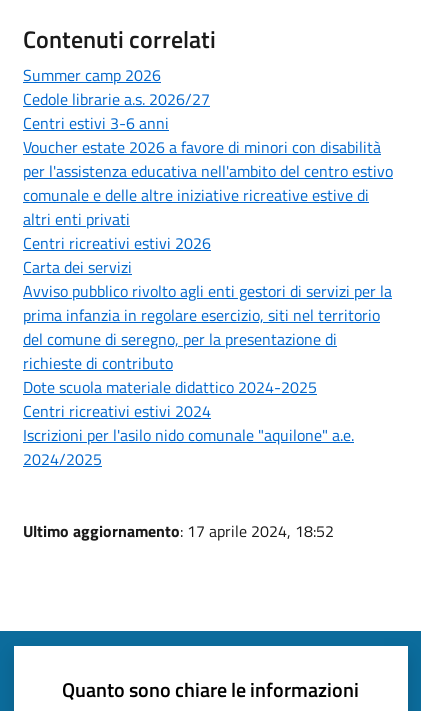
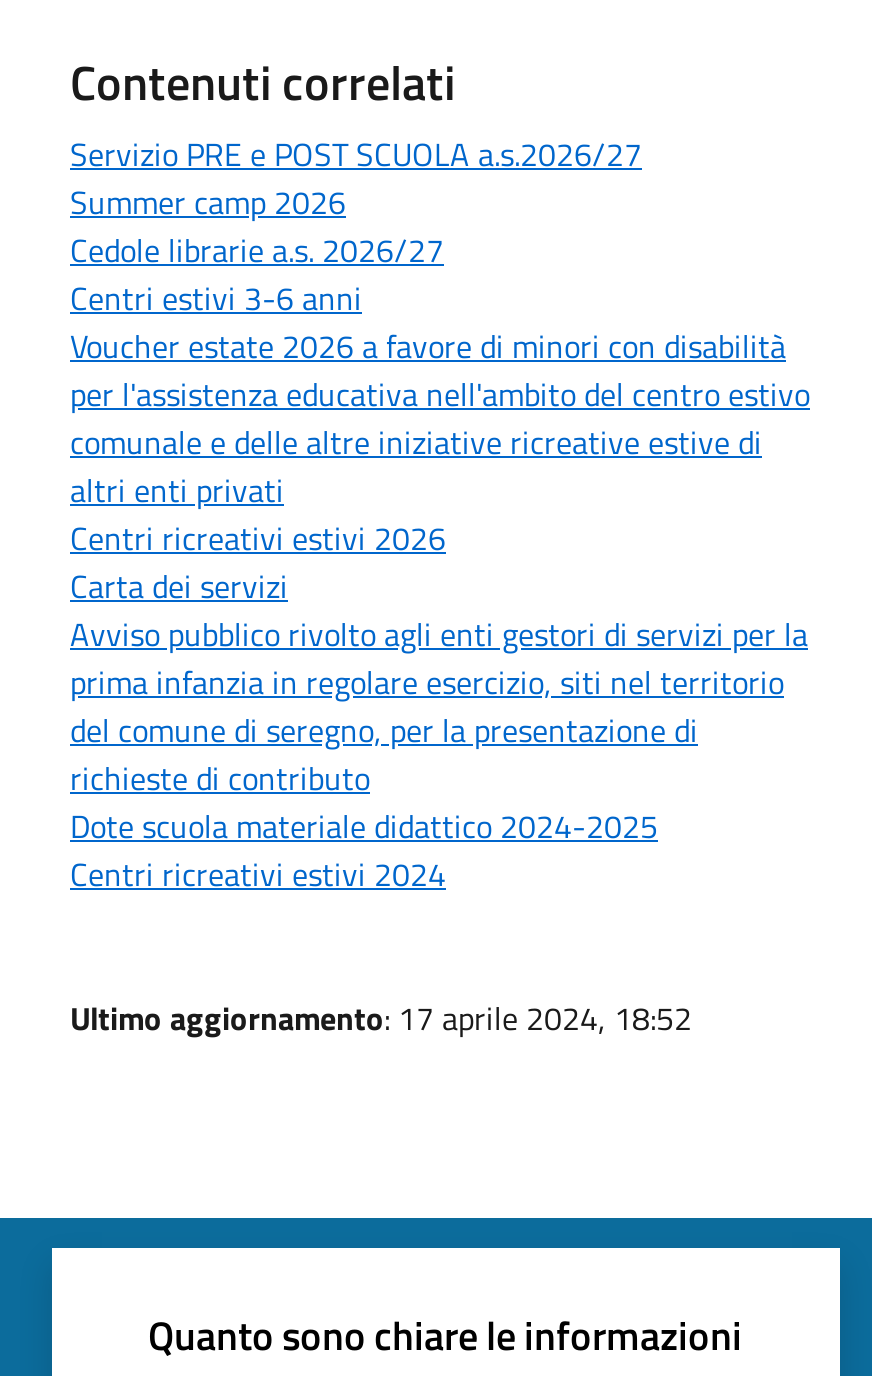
+ Servizio PRE e POST SCUOLA a.s.2026/27

moved down: Summer camp 2026 | Cedole librarie a.s. 2026/27 | Centri estivi 3-6 anni | ... | Dote scuola materiale didattico 2024-2025 | Centri ricreativi estivi 2024

- Iscrizioni per l'asilo nido comunale "aquilone" a.e.
- 2024/2025
